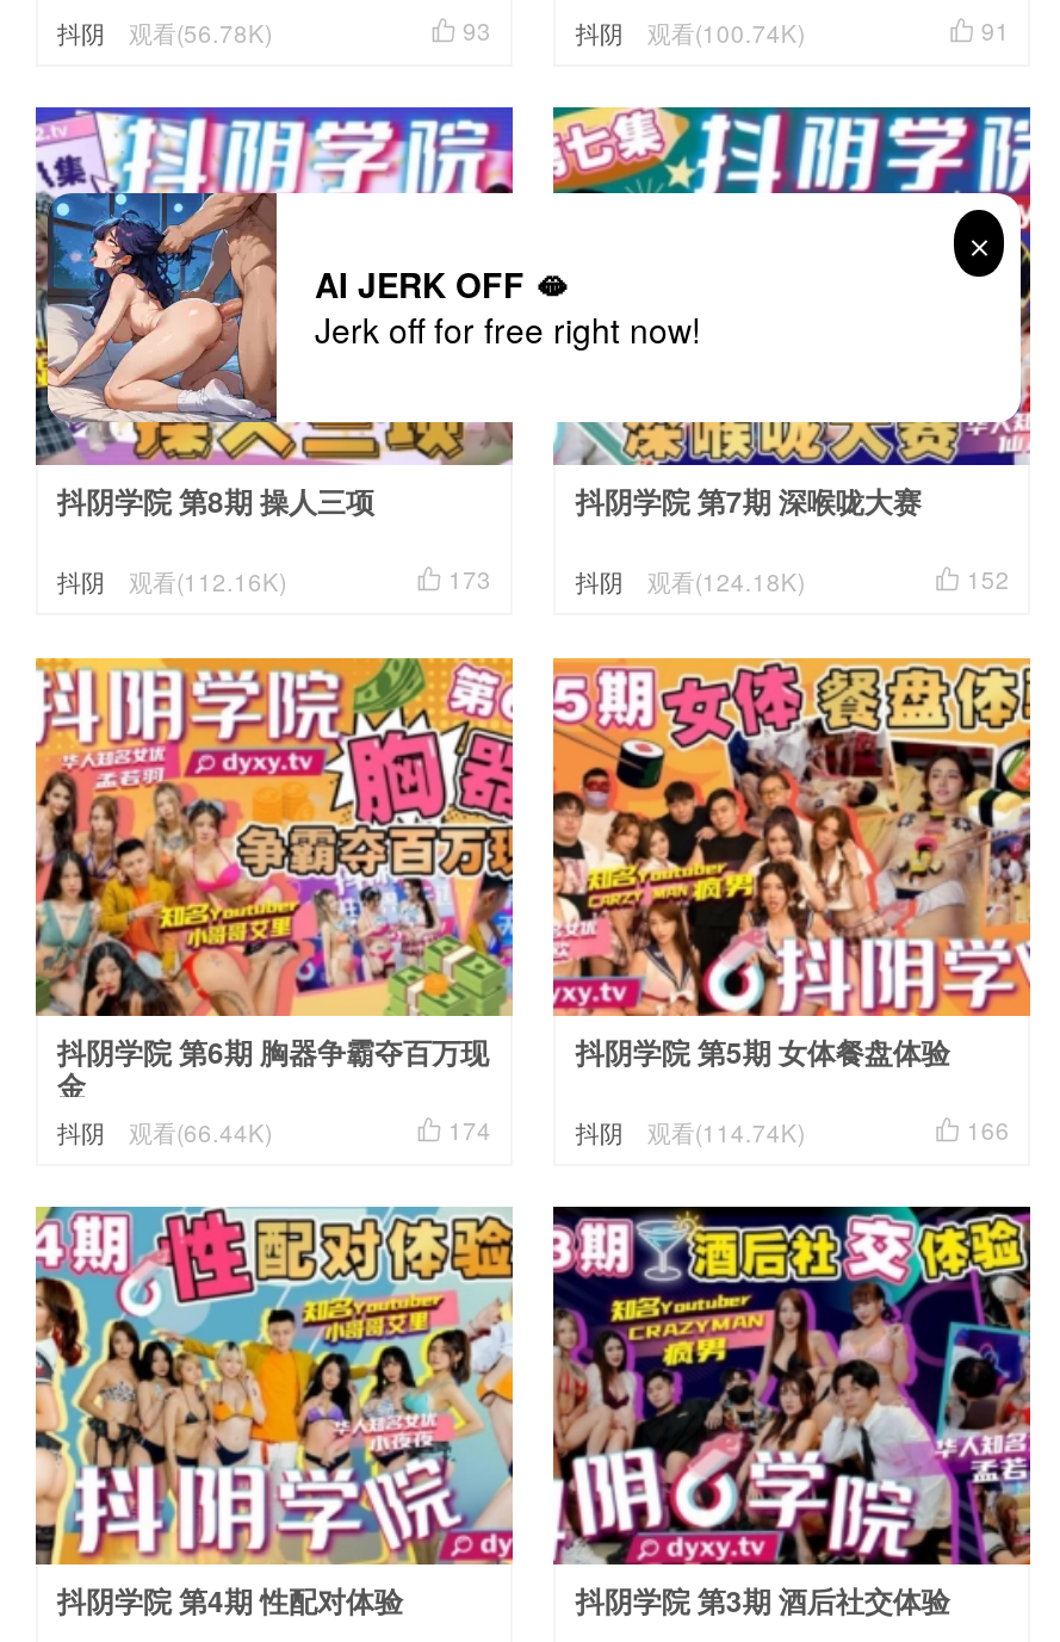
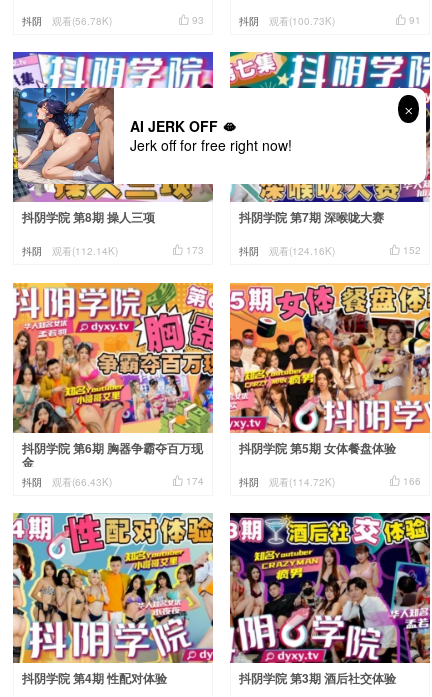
- 观看(100.74K)
+ 观看(100.73K)

- 观看(112.16K)
+ 观看(112.14K)

- 观看(124.18K)
+ 观看(124.16K)

- 观看(66.44K)
+ 观看(66.43K)

- 观看(114.74K)
+ 观看(114.72K)
